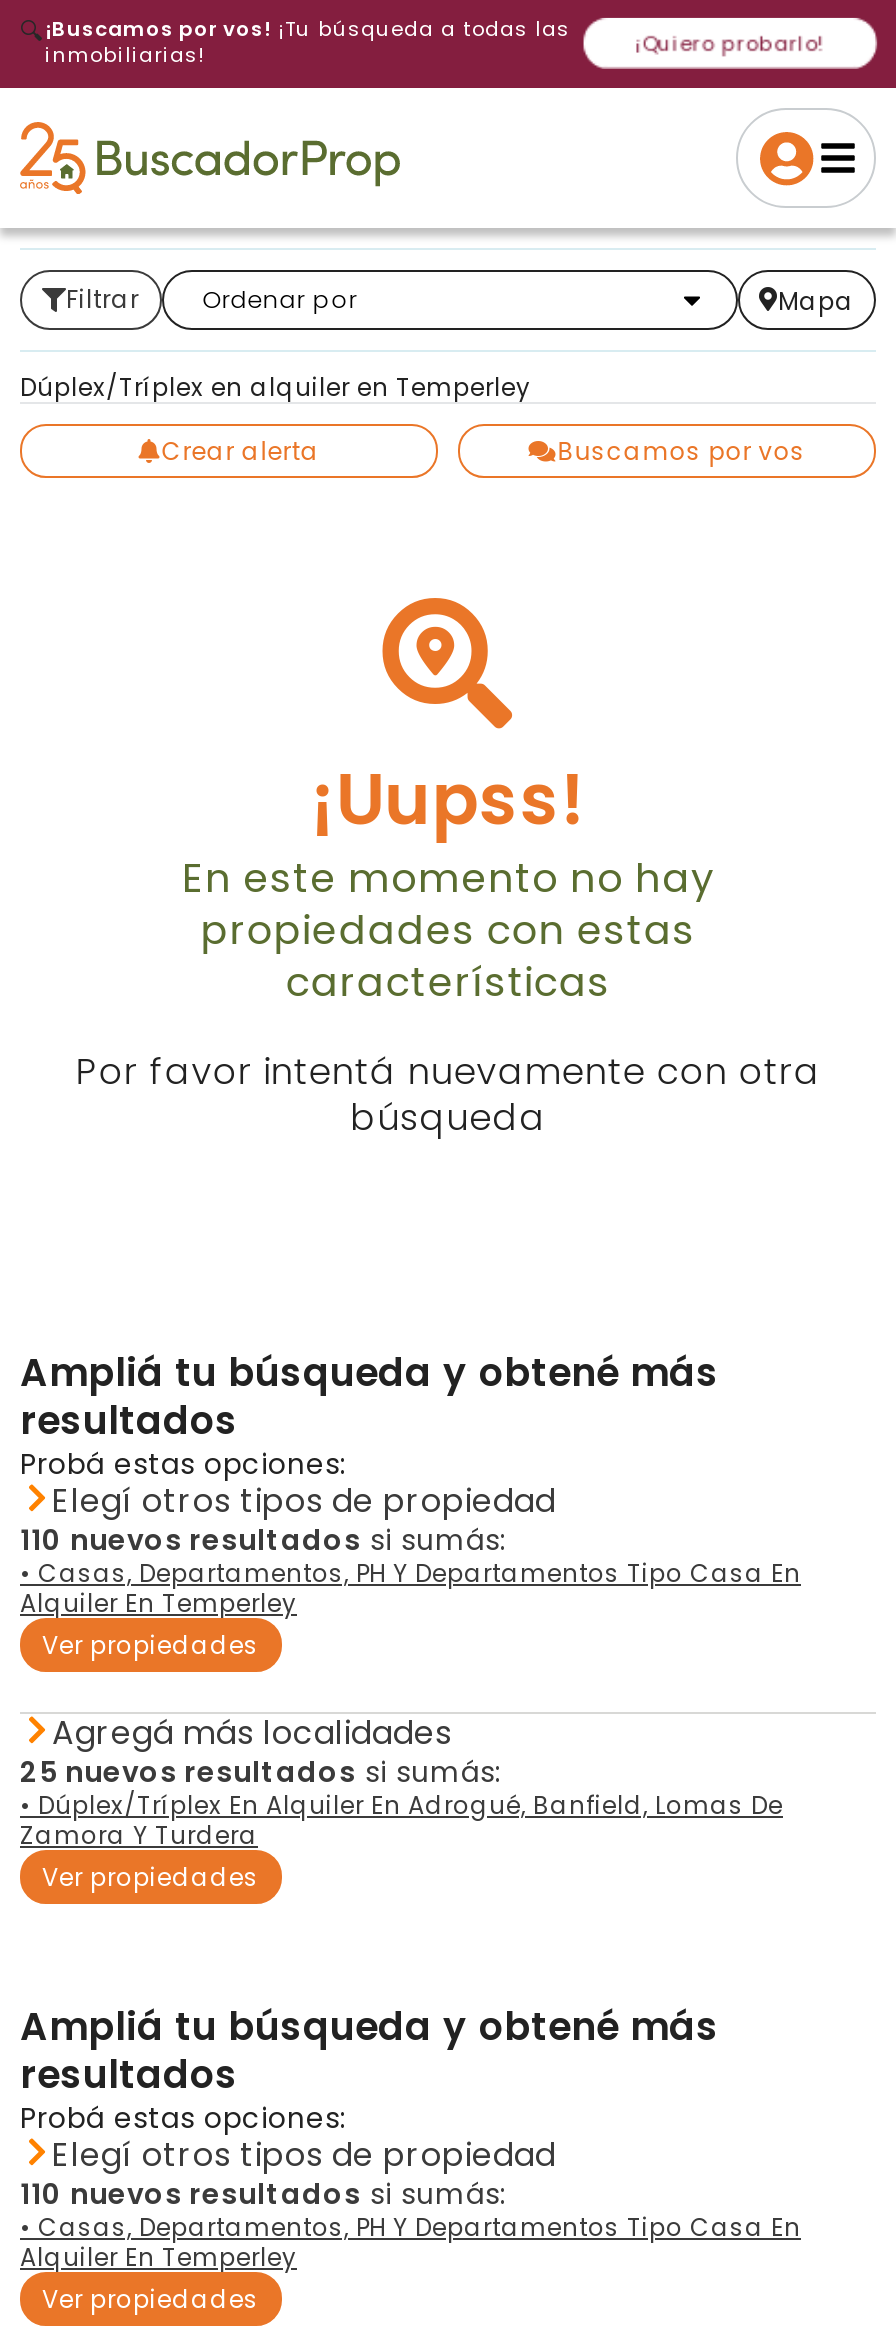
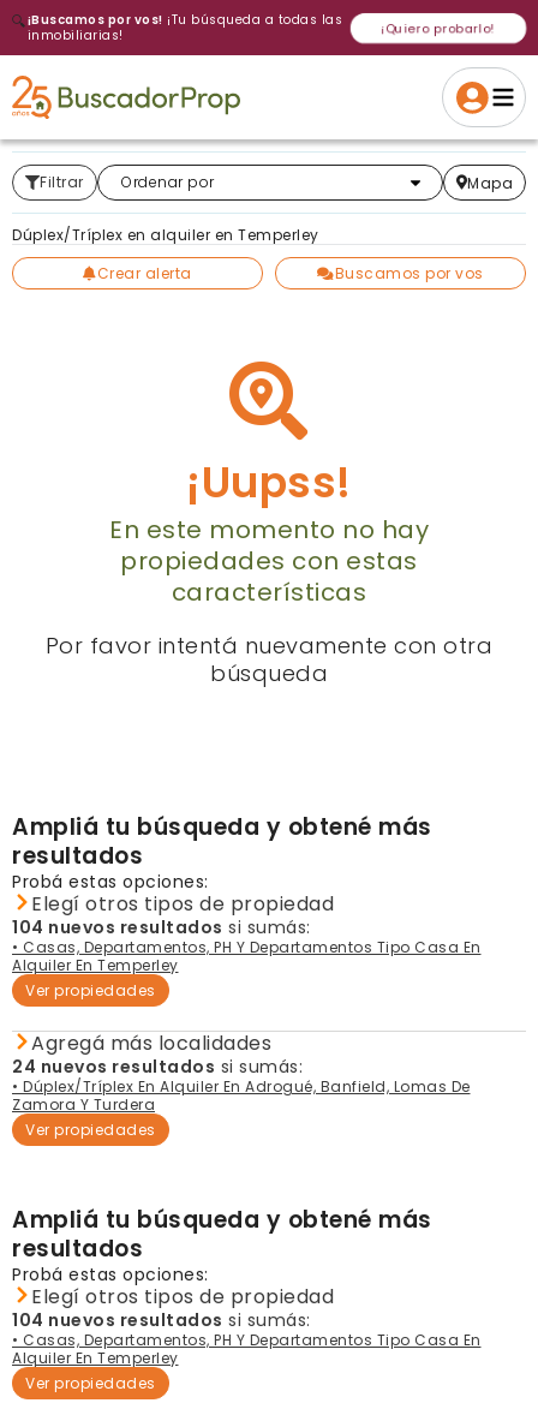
- 110 nuevos resultados si sumás:
+ 104 nuevos resultados si sumás:

- 25 nuevos resultados si sumás:
+ 24 nuevos resultados si sumás:

- 110 nuevos resultados si sumás:
+ 104 nuevos resultados si sumás:
